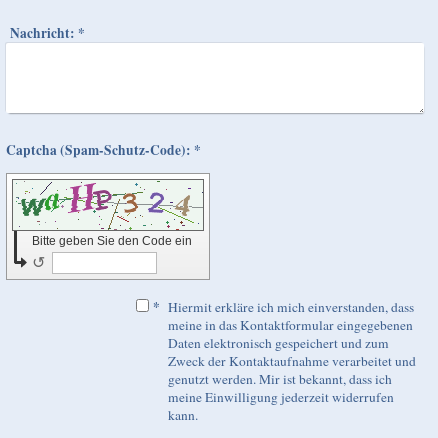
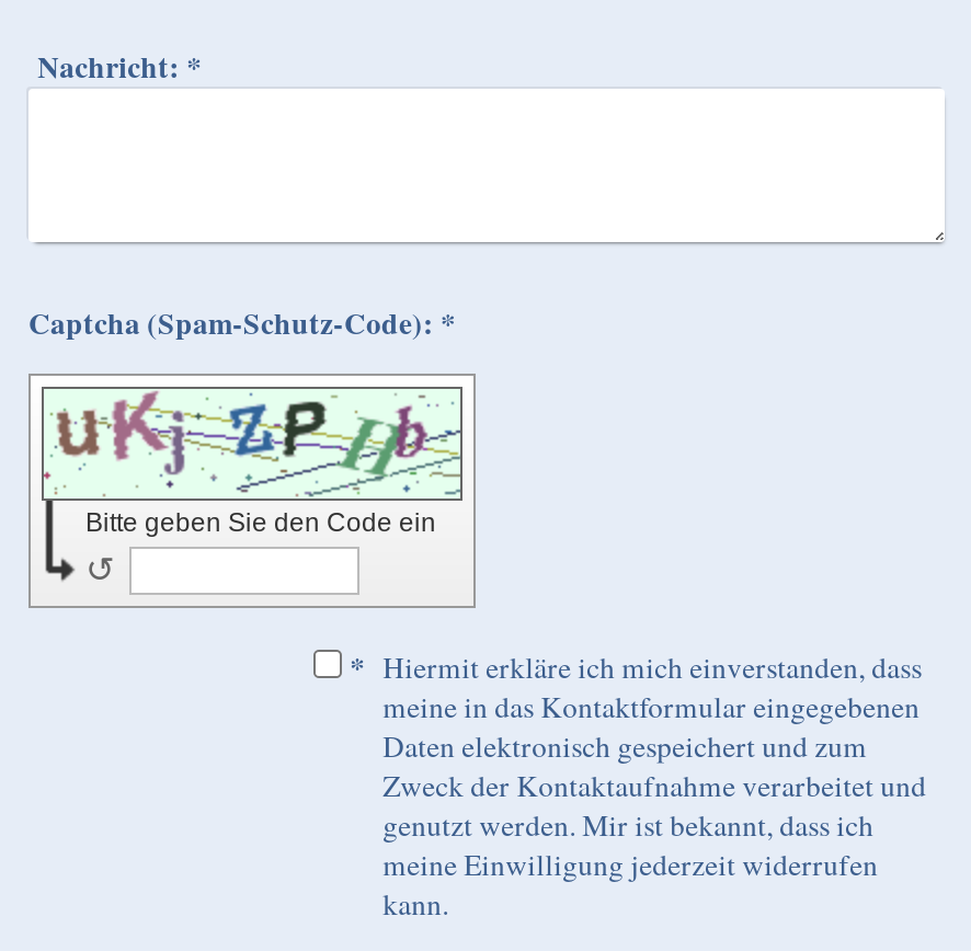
- [image]
+ [image]
